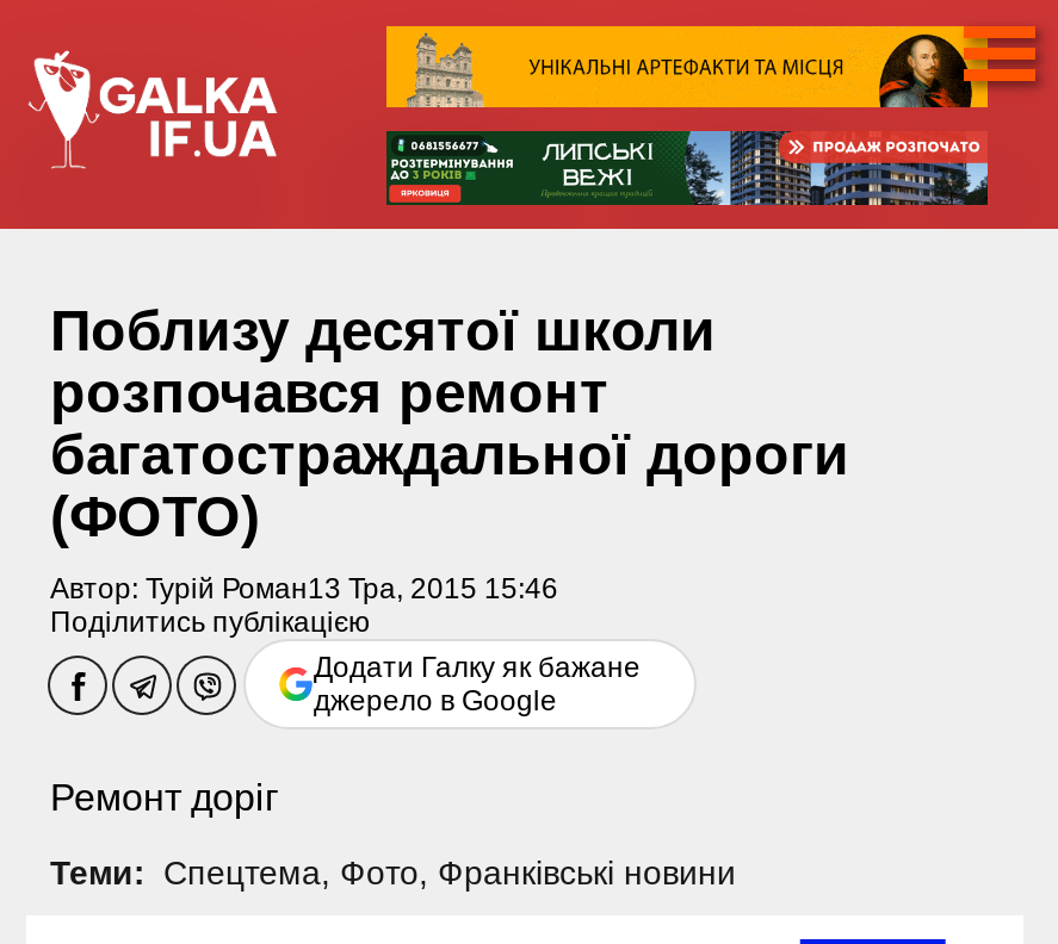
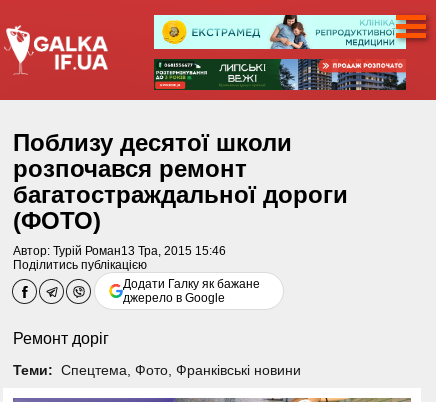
- [image]
+ [image]
